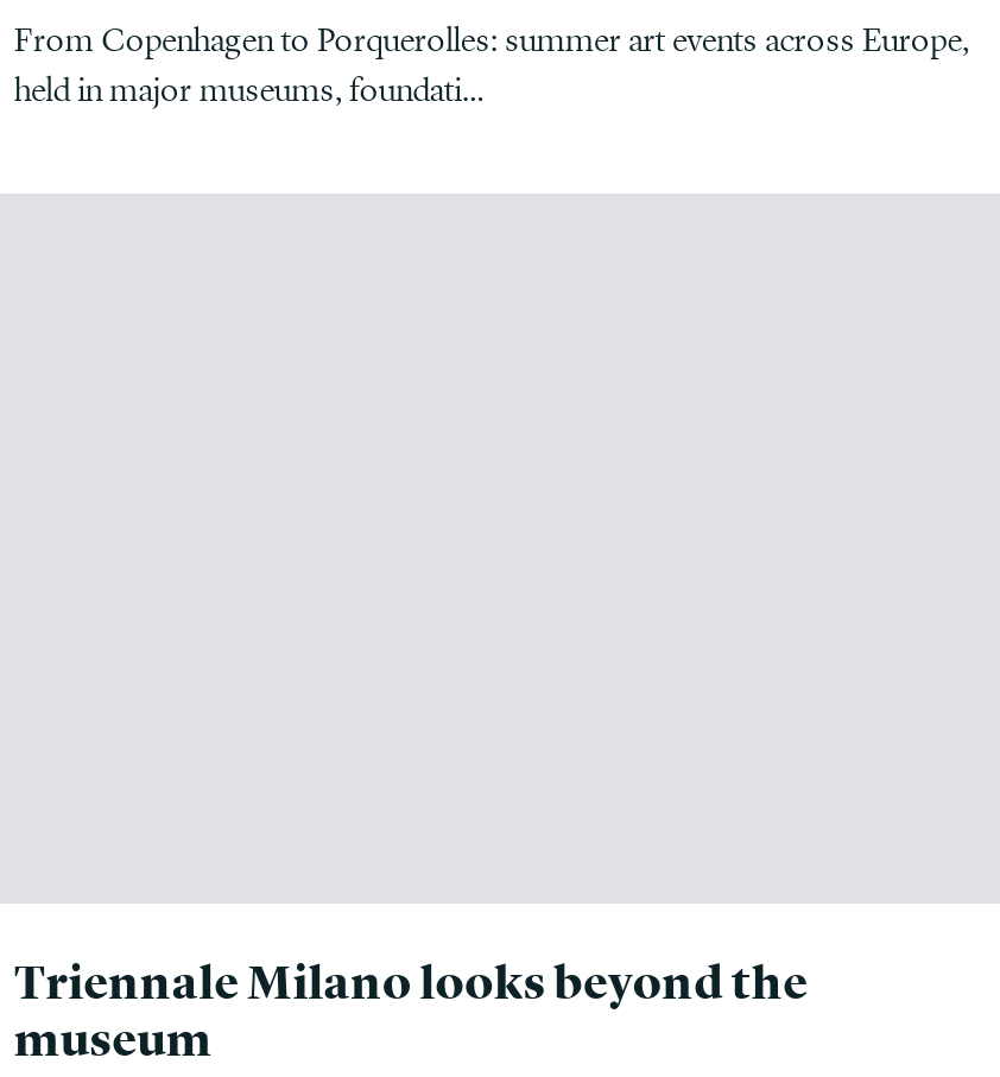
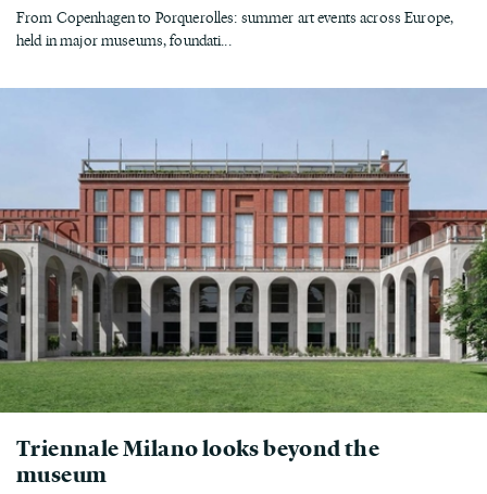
+ [image]
